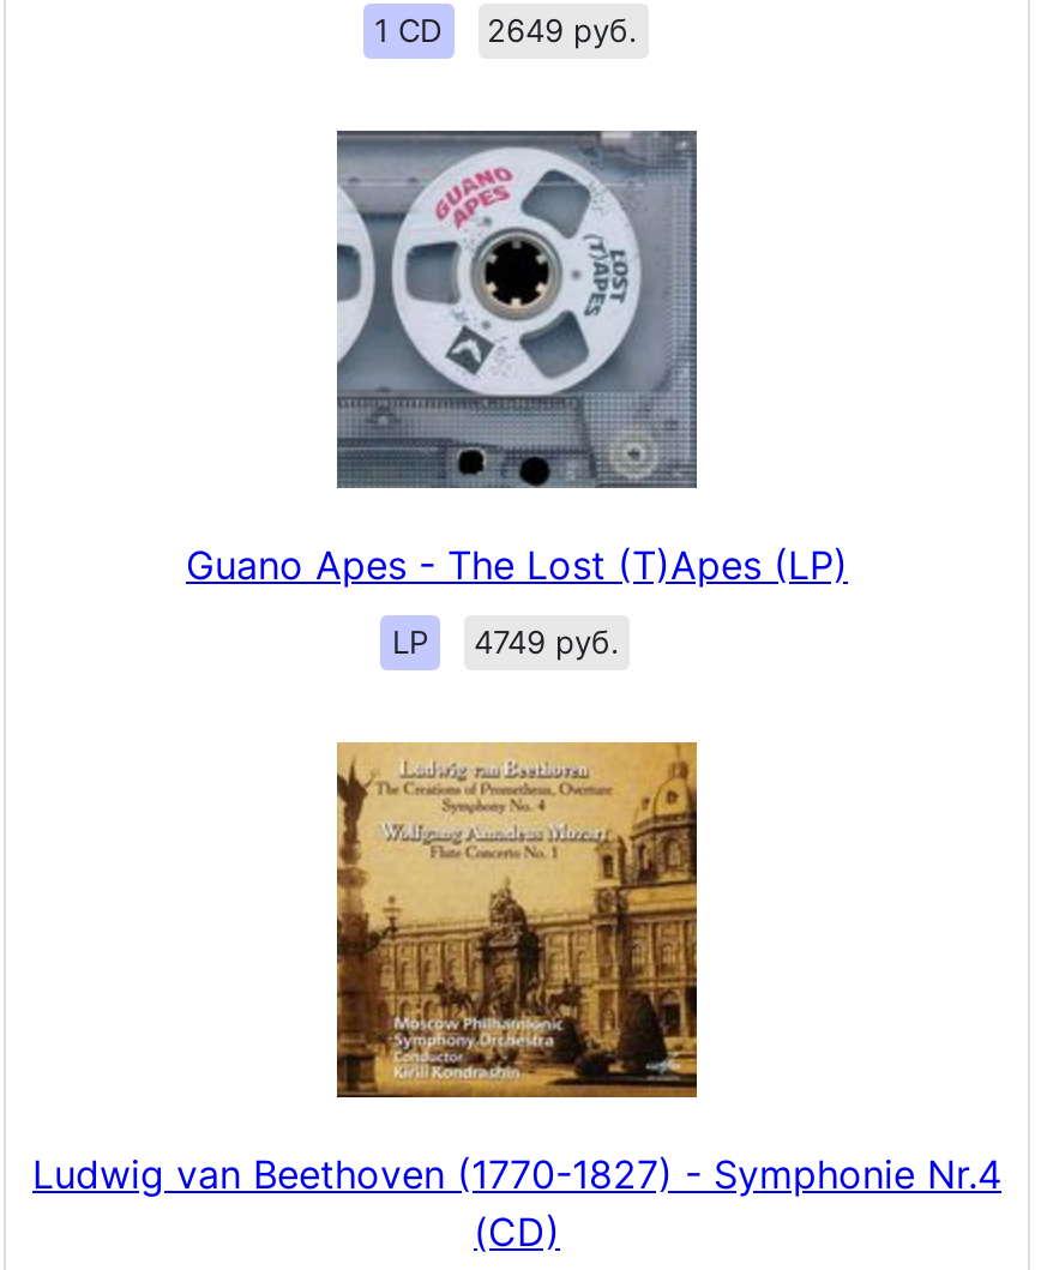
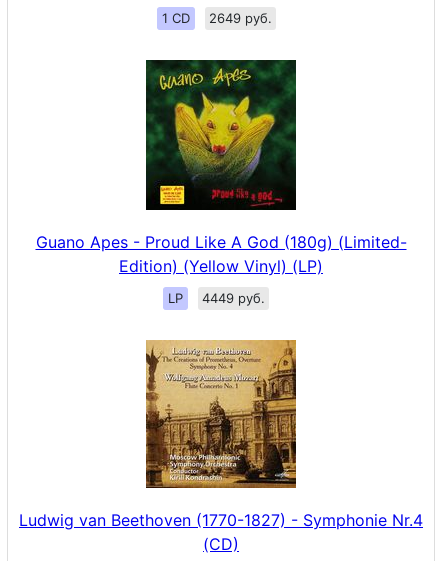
- [image]
- Guano Apes - The Lost (T)Apes (LP)
+ [image]
+ Guano Apes - Proud Like A God (180g) (Limited-
+ Edition) (Yellow Vinyl) (LP)

- LP 4749 руб.
+ LP 4449 руб.
